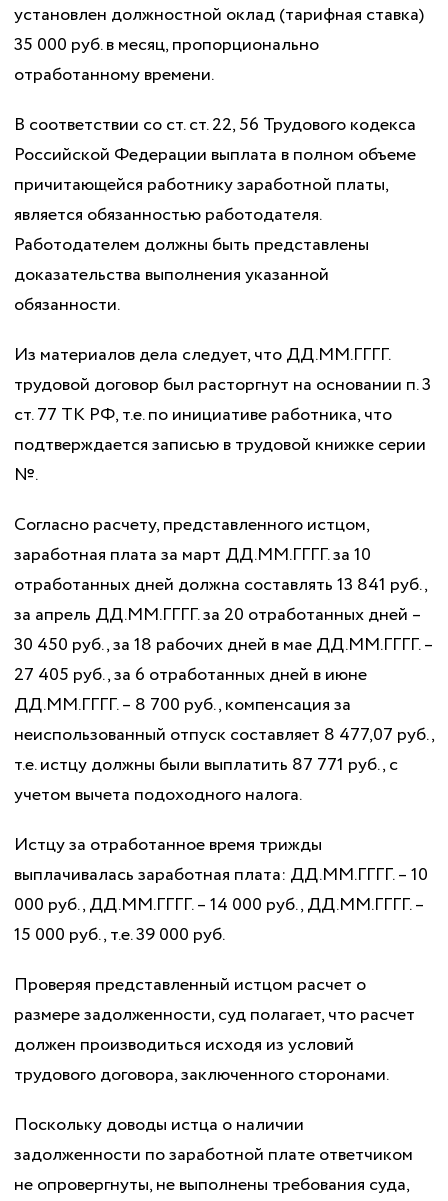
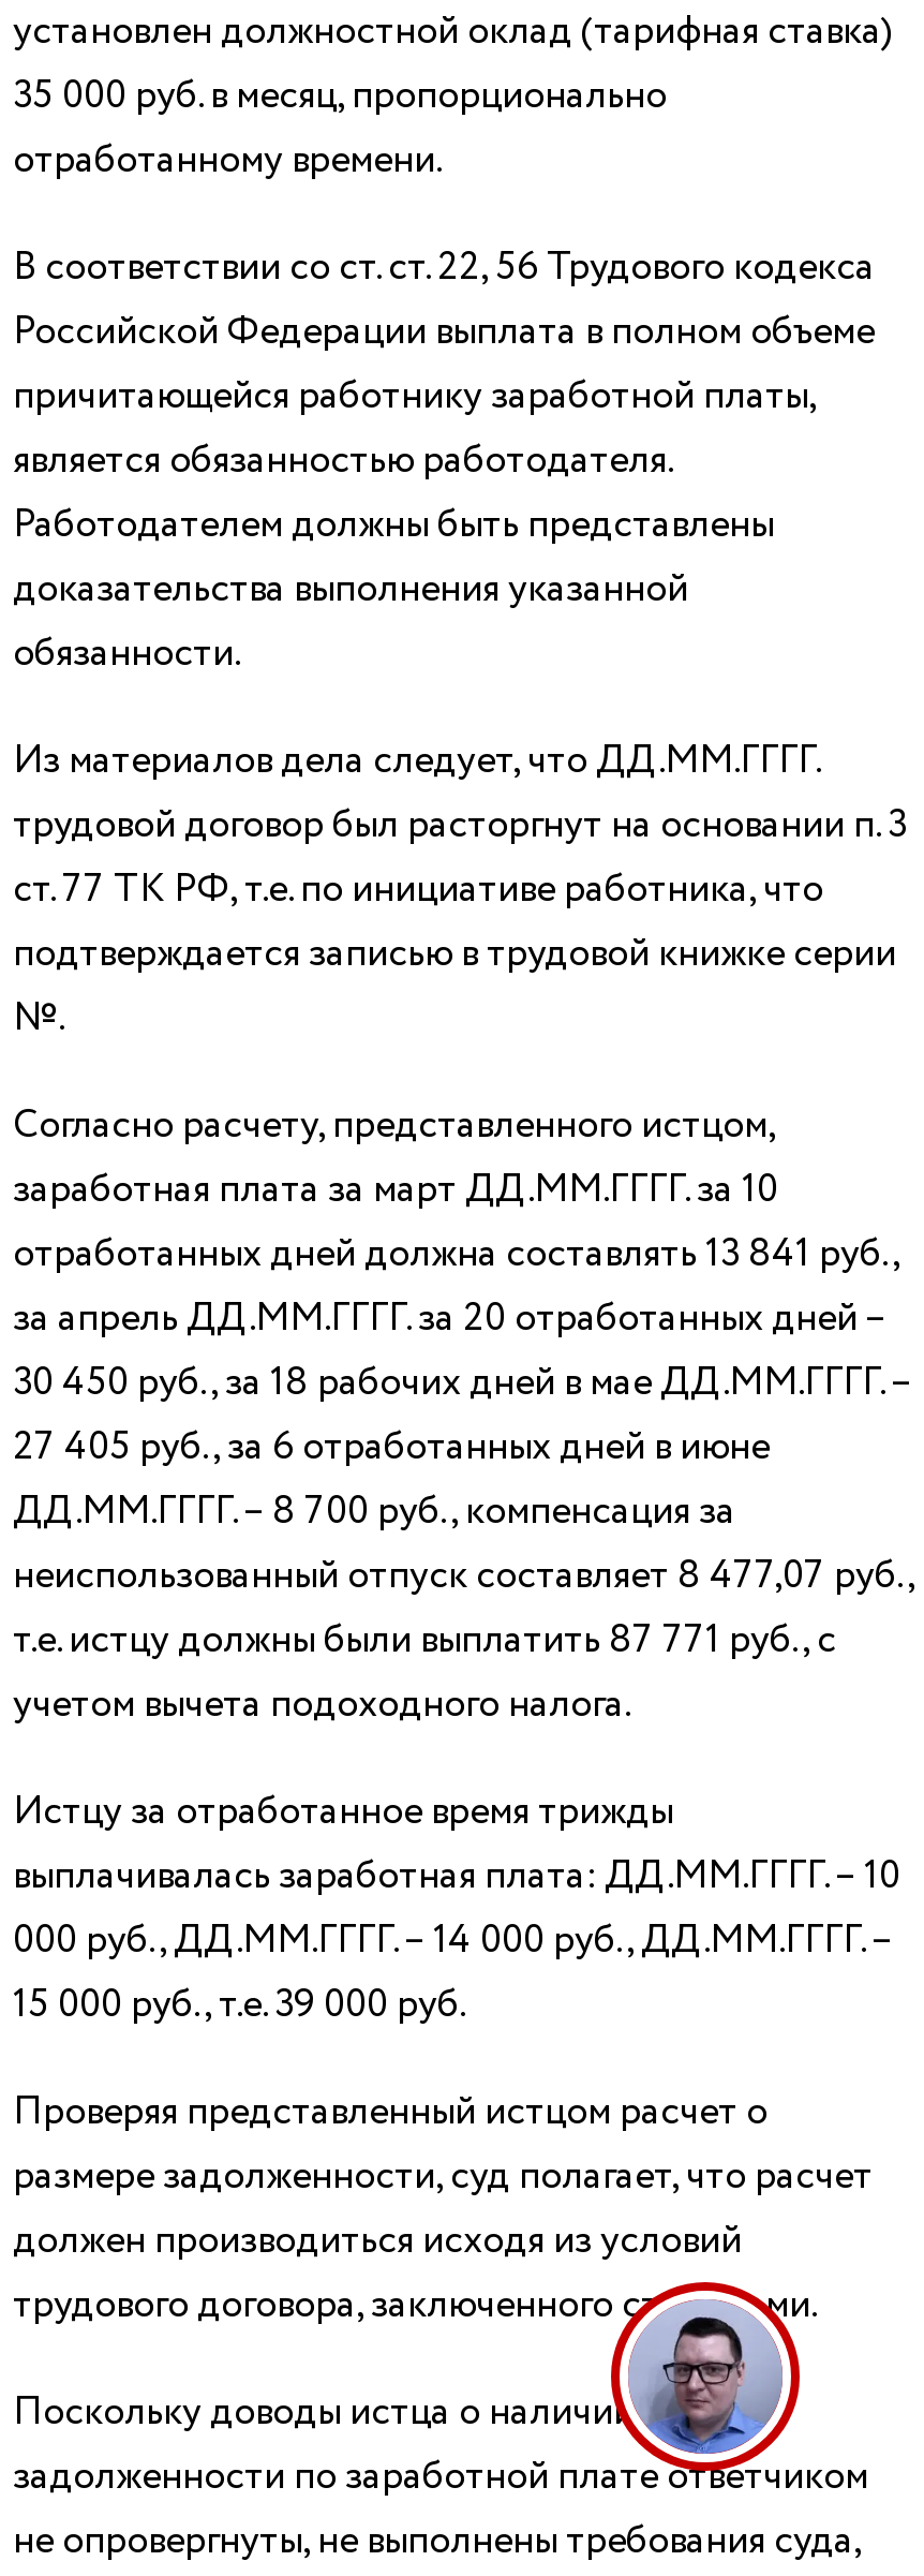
+ [image]
